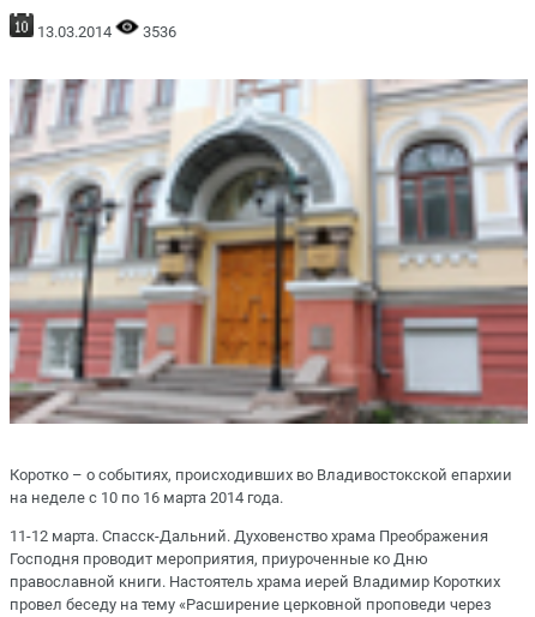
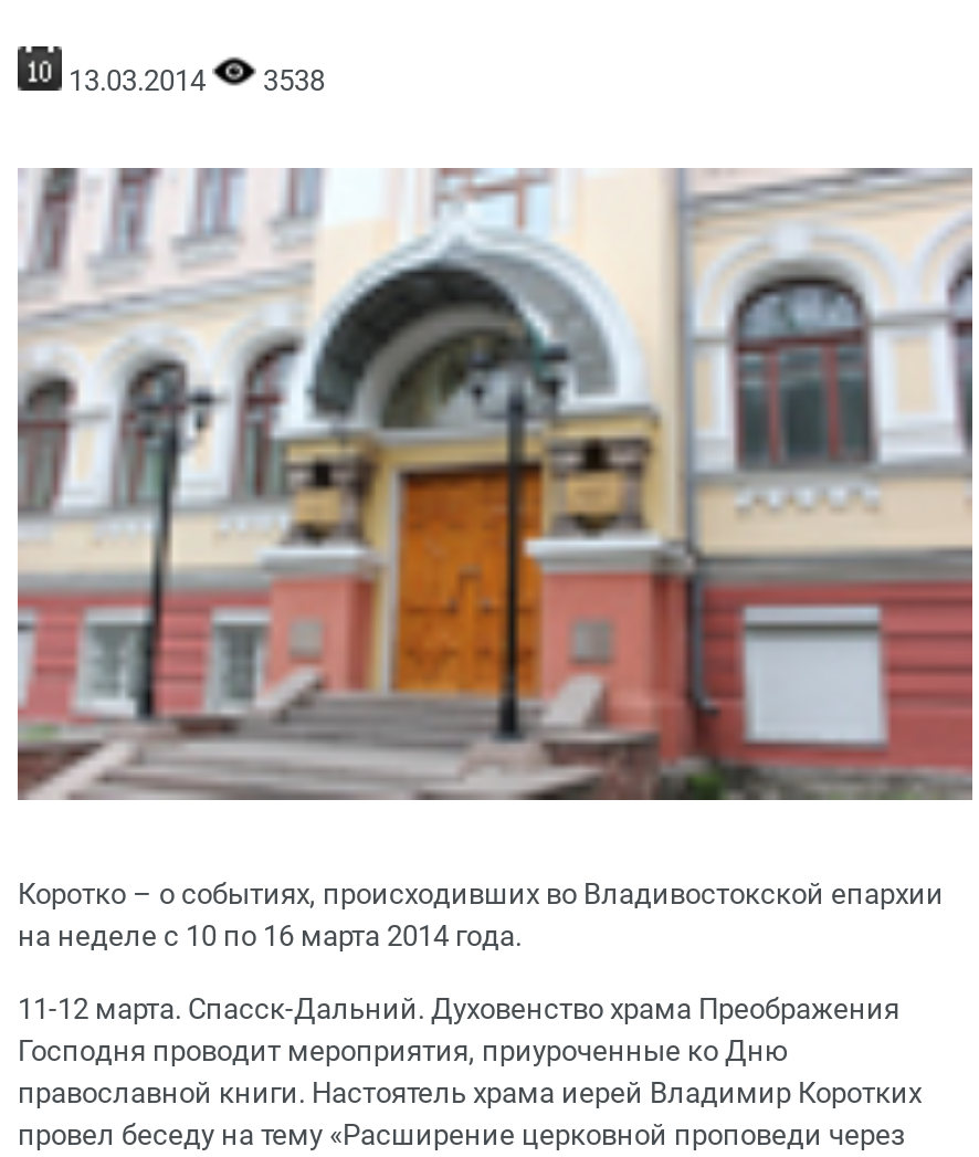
- 13.03.2014 3536
+ 13.03.2014 3538
